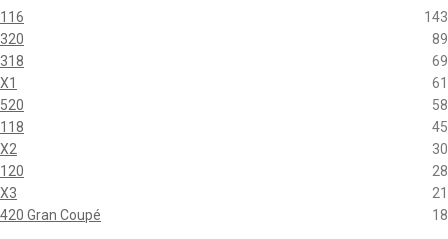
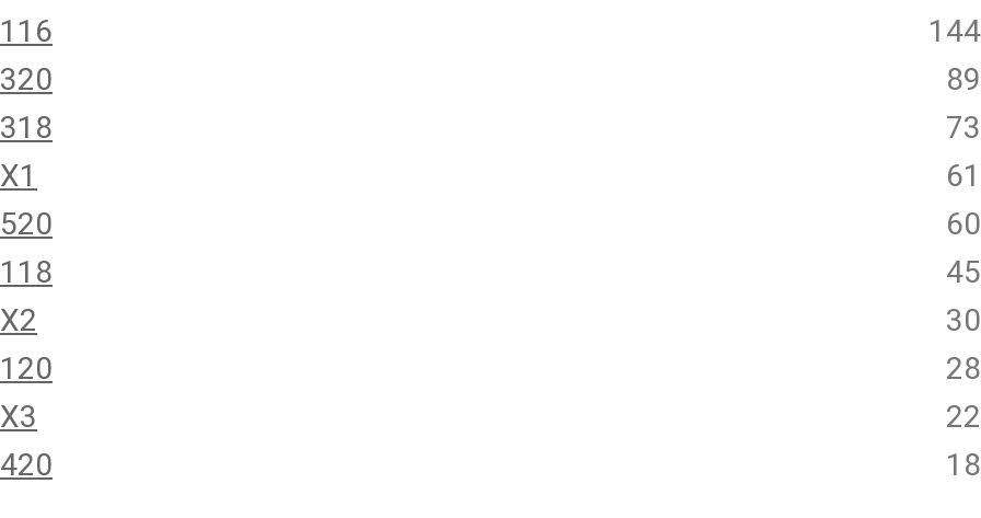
- 143
+ 144

- 69
+ 73

- 58
+ 60

- 21
- 420 Gran Coupé
+ 22
+ 420
